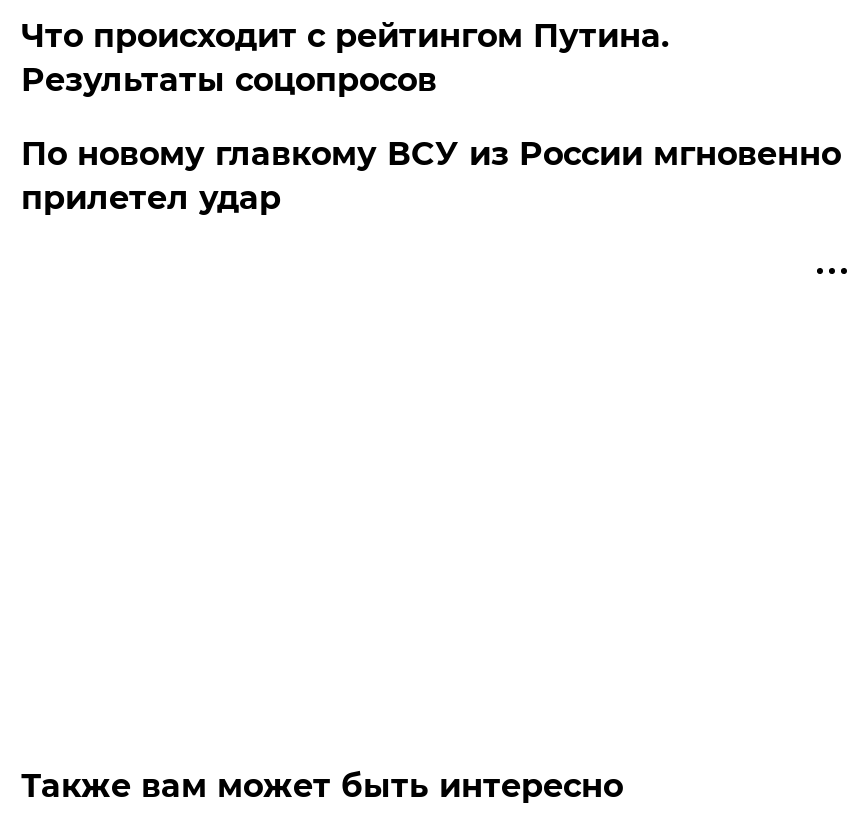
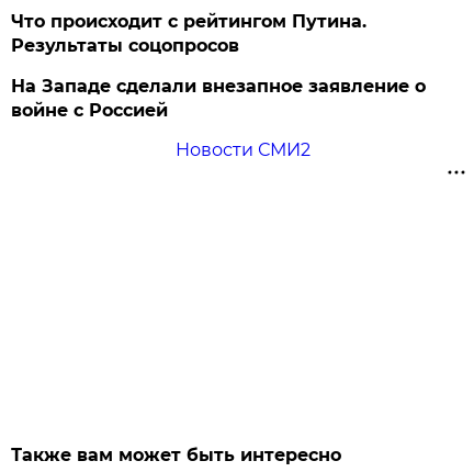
- По новому главкому ВСУ из России мгновенно
- прилетел удар
+ На Западе сделали внезапное заявление о
+ войне с Россией
+ Новости СМИ2
